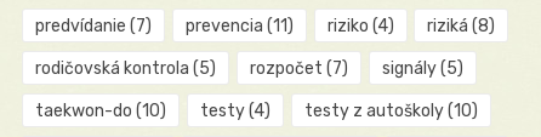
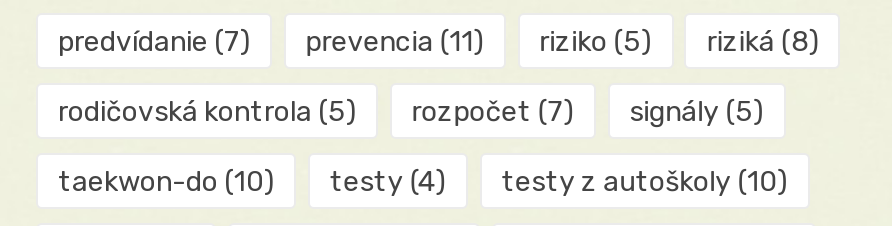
- predvídanie (7) prevencia (11) riziko (4) riziká (8)
+ predvídanie (7) prevencia (11) riziko (5) riziká (8)
